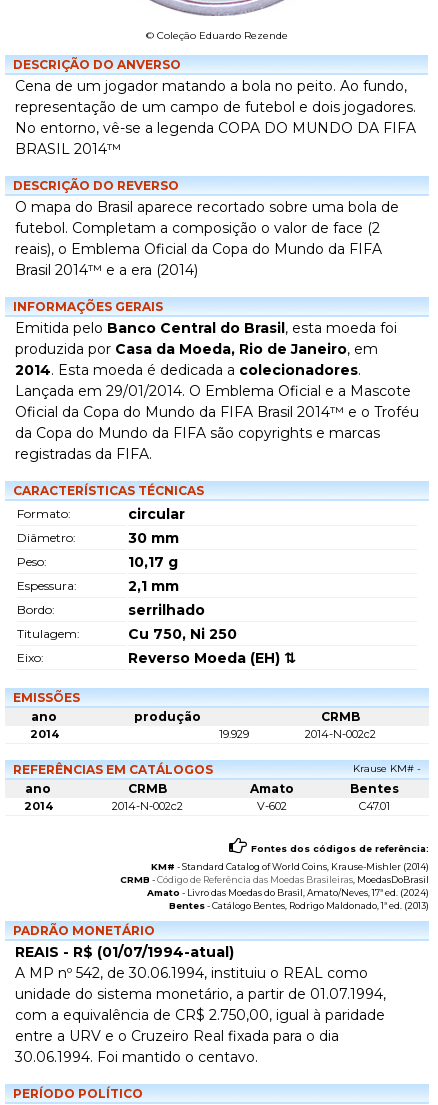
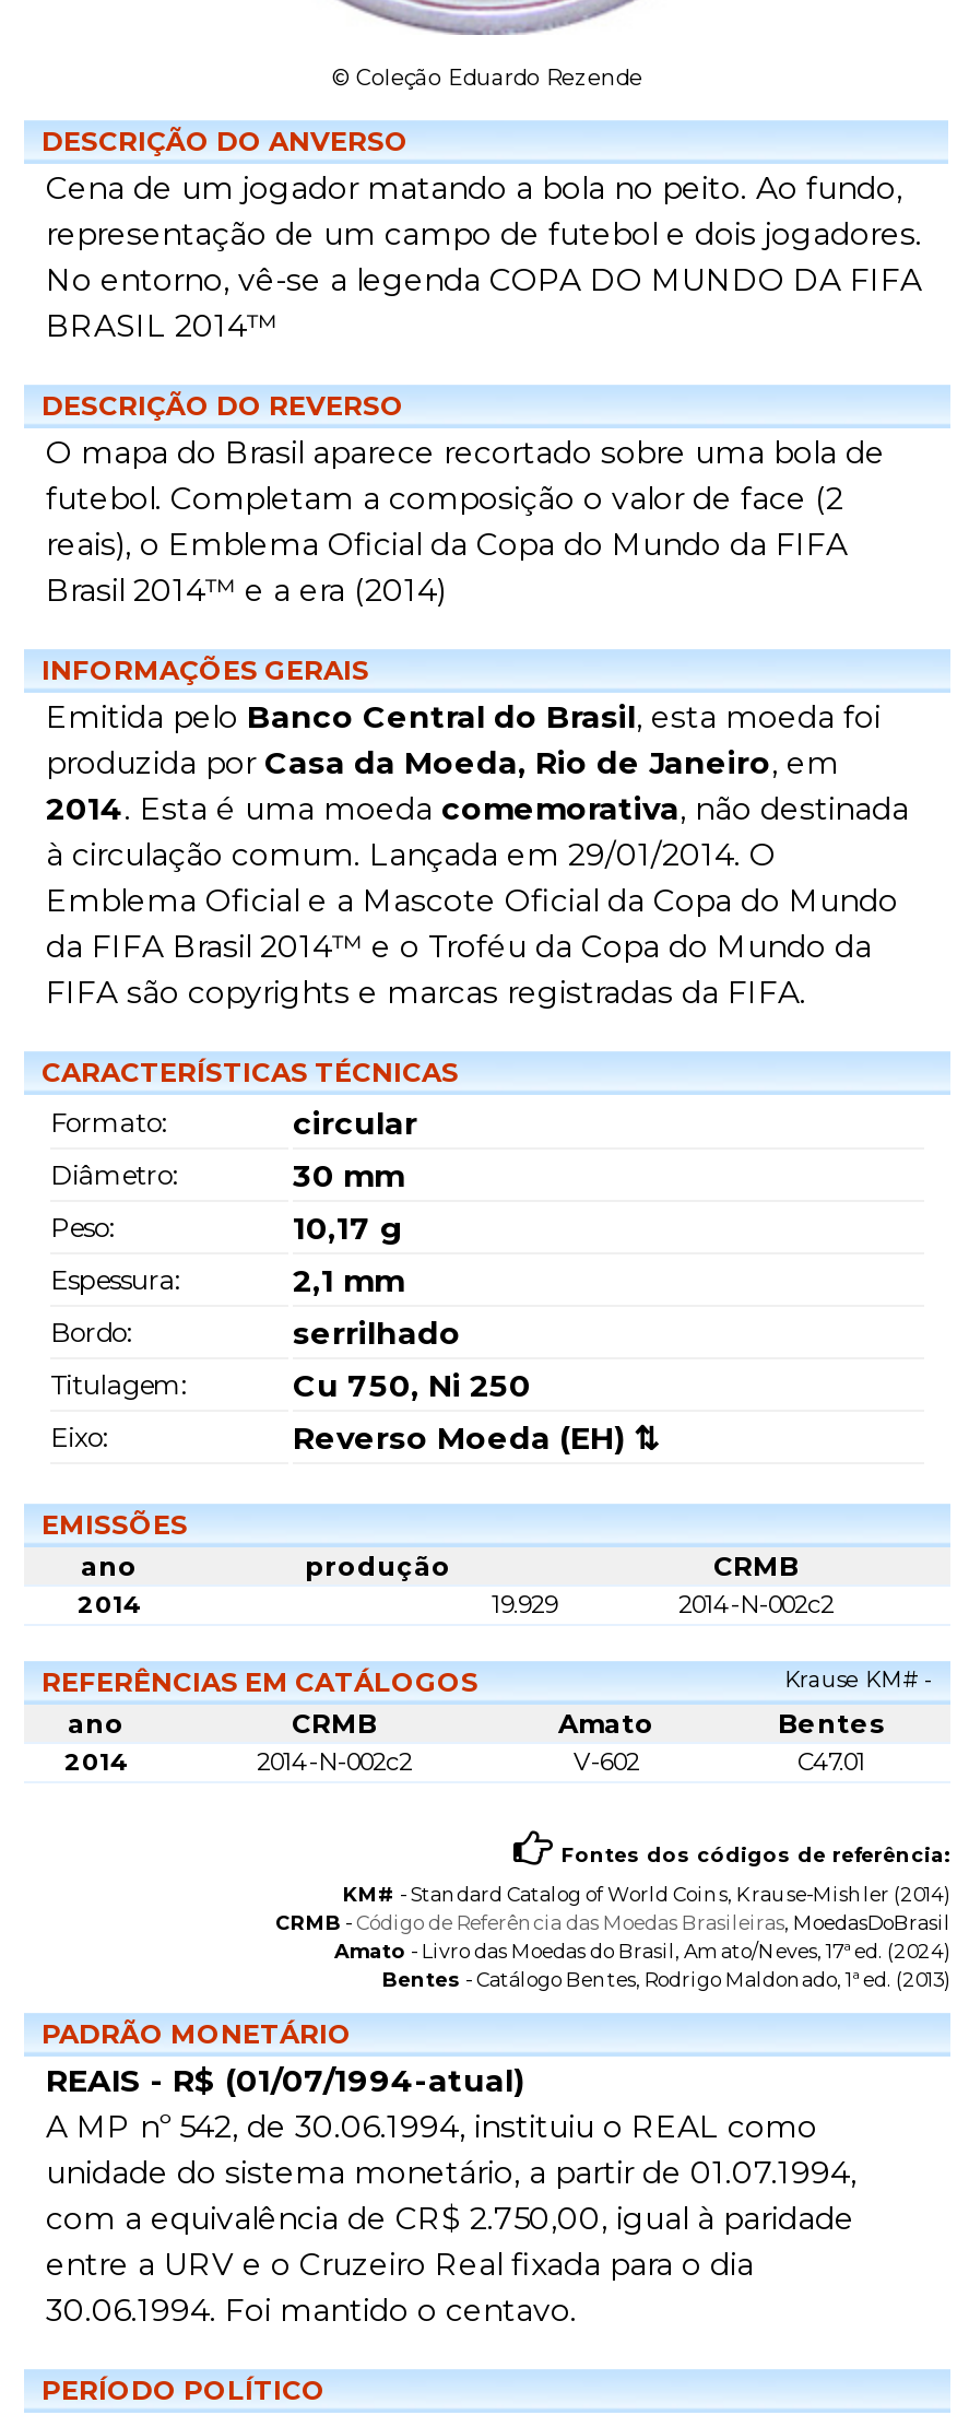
- 2014. Esta moeda é dedicada a colecionadores.
- Lançada em 29/01/2014. O Emblema Oficial e a Mascote
- Oficial da Copa do Mundo da FIFA Brasil 2014™ e o Troféu
- da Copa do Mundo da FIFA são copyrights e marcas
- registradas da FIFA.
+ 2014. Esta é uma moeda comemorativa, não destinada
+ à circulação comum. Lançada em 29/01/2014. O
+ Emblema Oficial e a Mascote Oficial da Copa do Mundo
+ da FIFA Brasil 2014™ e o Troféu da Copa do Mundo da
+ FIFA são copyrights e marcas registradas da FIFA.
